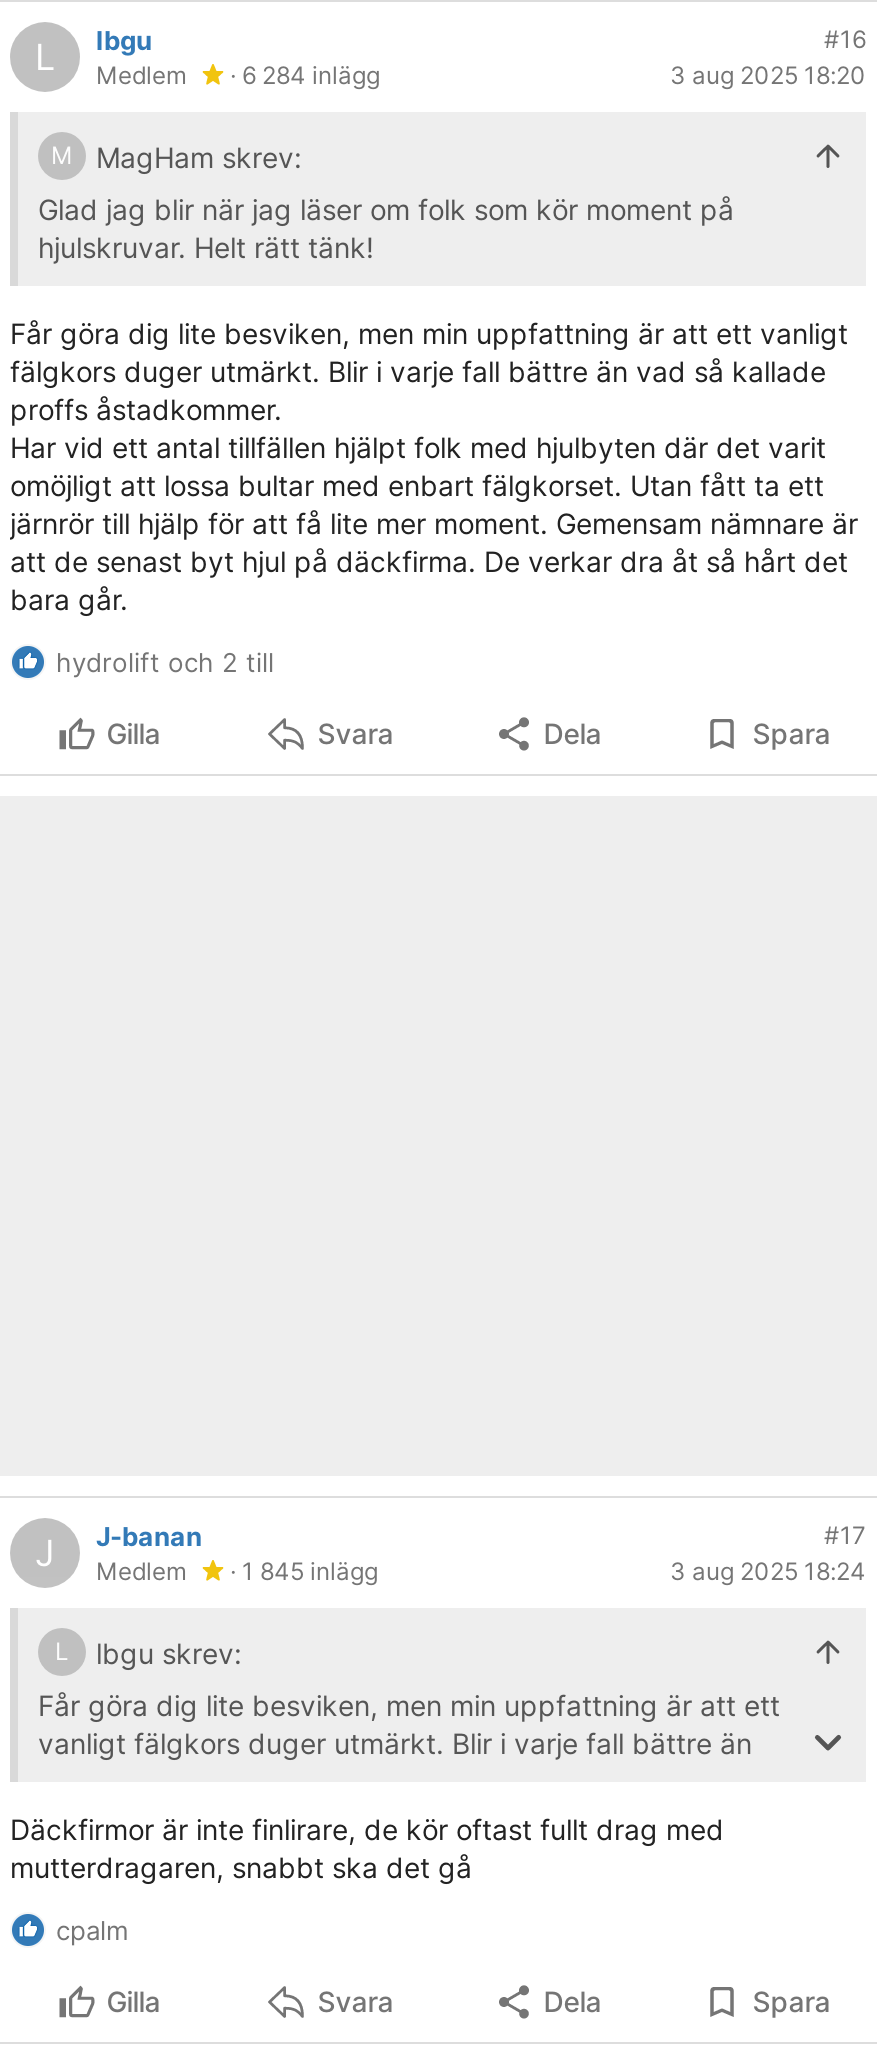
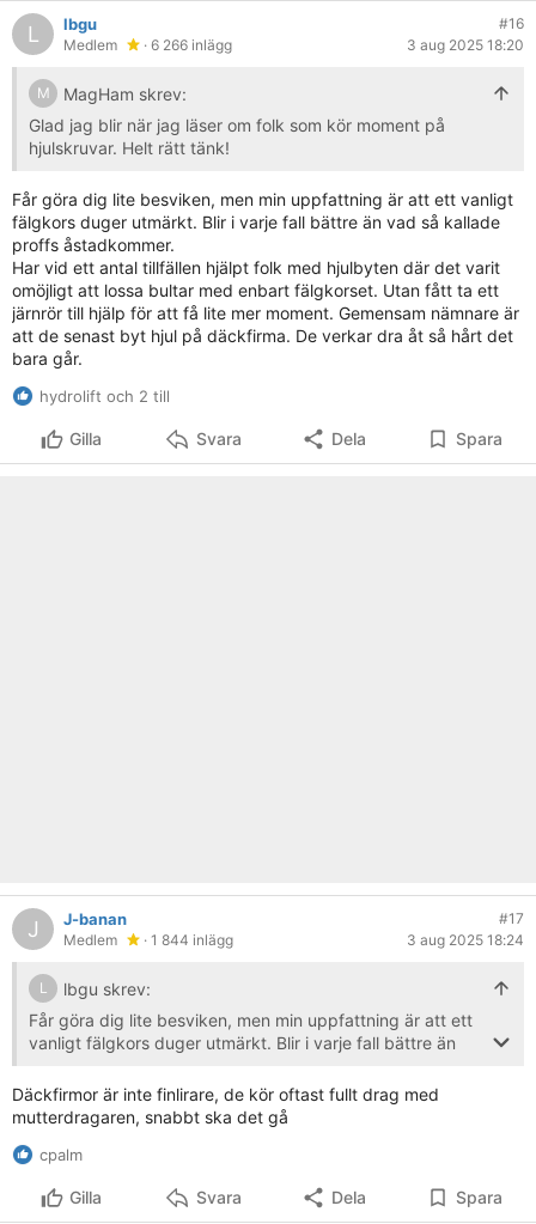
- L Medlem lbgu · 6 284 inlägg
+ L Medlem lbgu · 6 266 inlägg

- J Medlem J-banan · 1 845 inlägg
+ J Medlem J-banan · 1 844 inlägg
